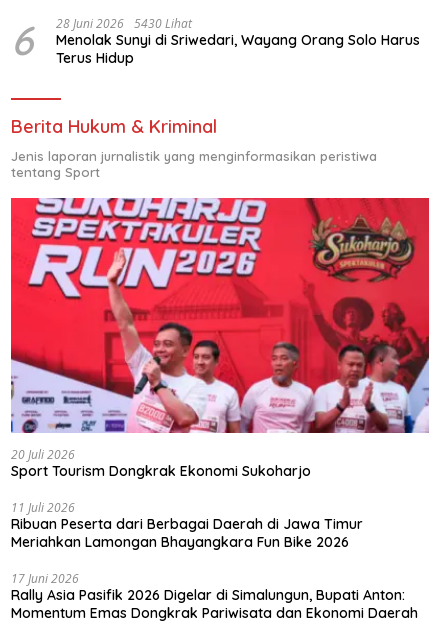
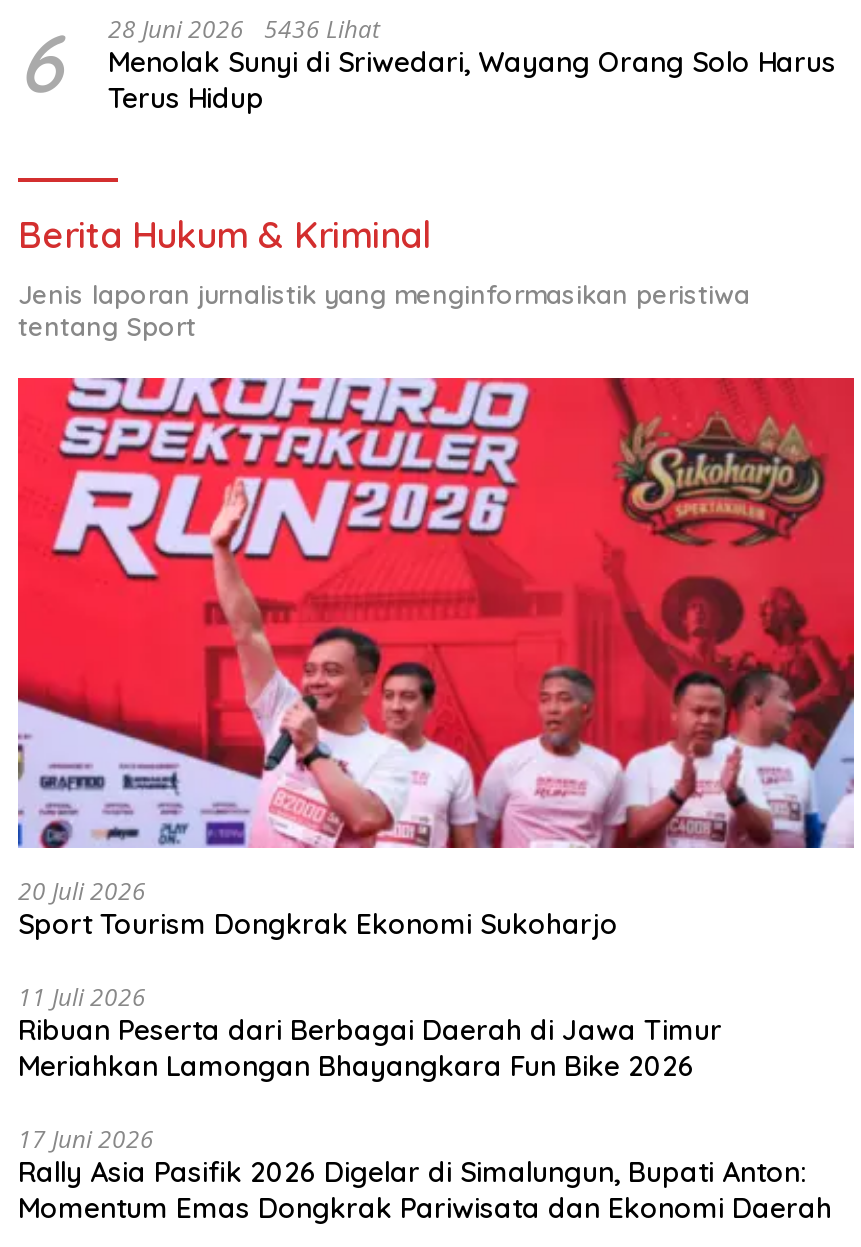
- 6 28 Juni 2026 5430 Lihat Menolak Sunyi di Sriwedari, Wayang Orang Solo Harus Terus Hidup
+ 6 28 Juni 2026 5436 Lihat Menolak Sunyi di Sriwedari, Wayang Orang Solo Harus Terus Hidup
